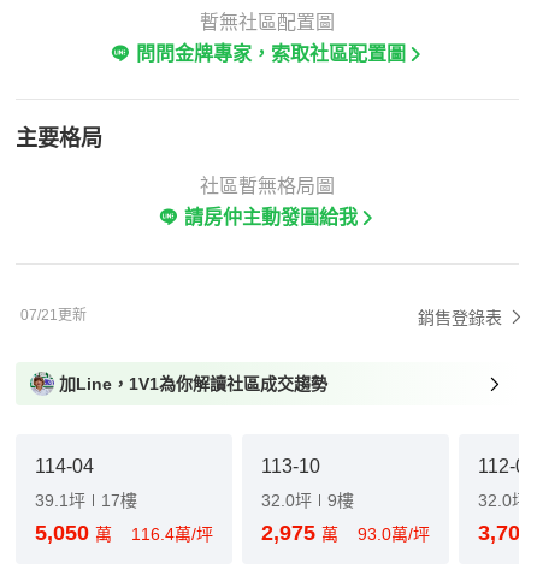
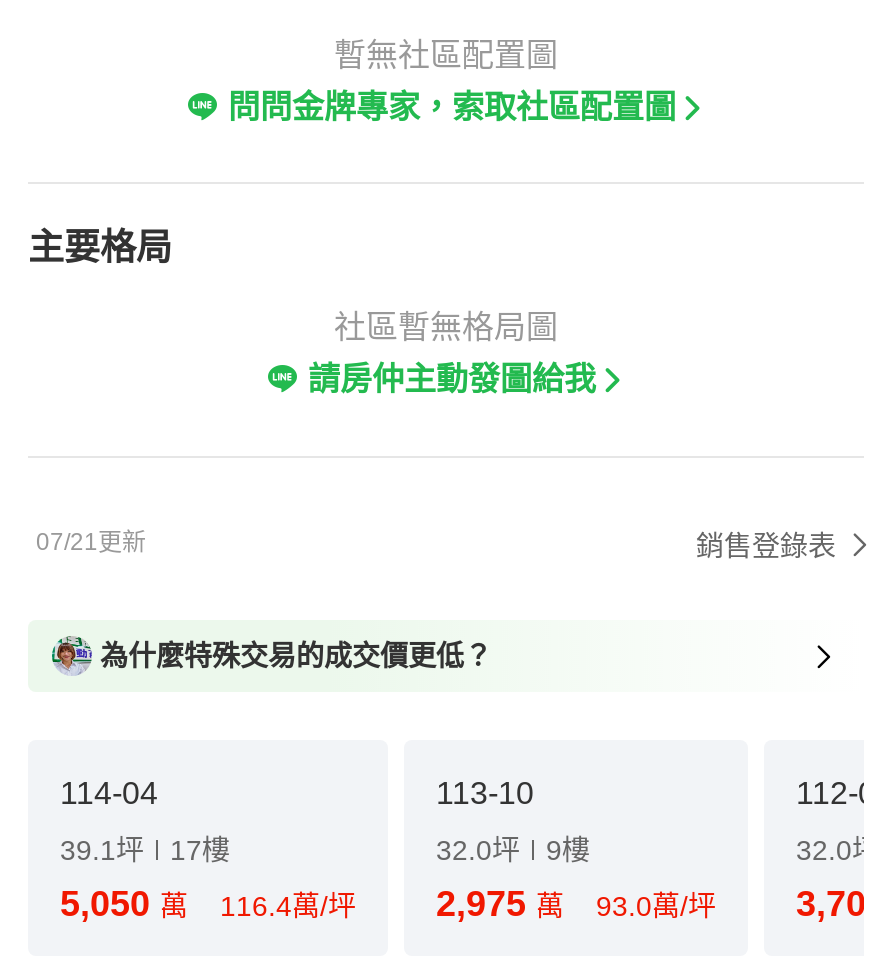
- 加Line，1V1為你解讀社區成交趨勢
+ 為什麼特殊交易的成交價更低？
